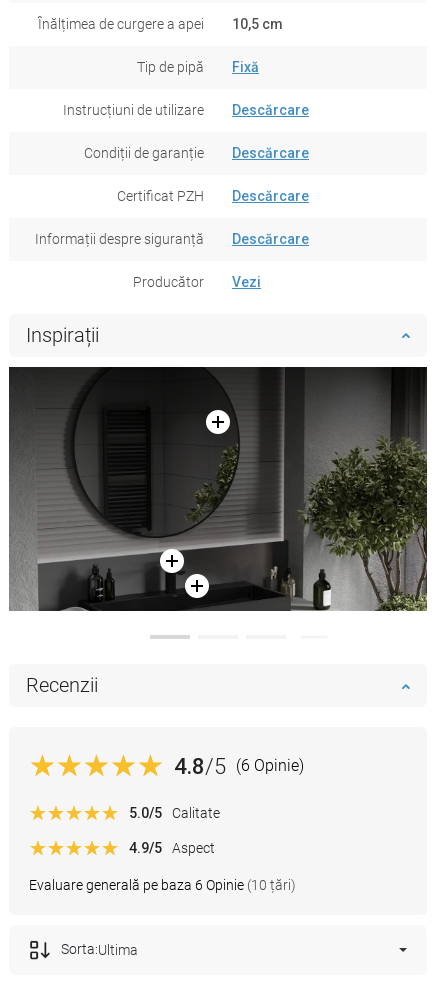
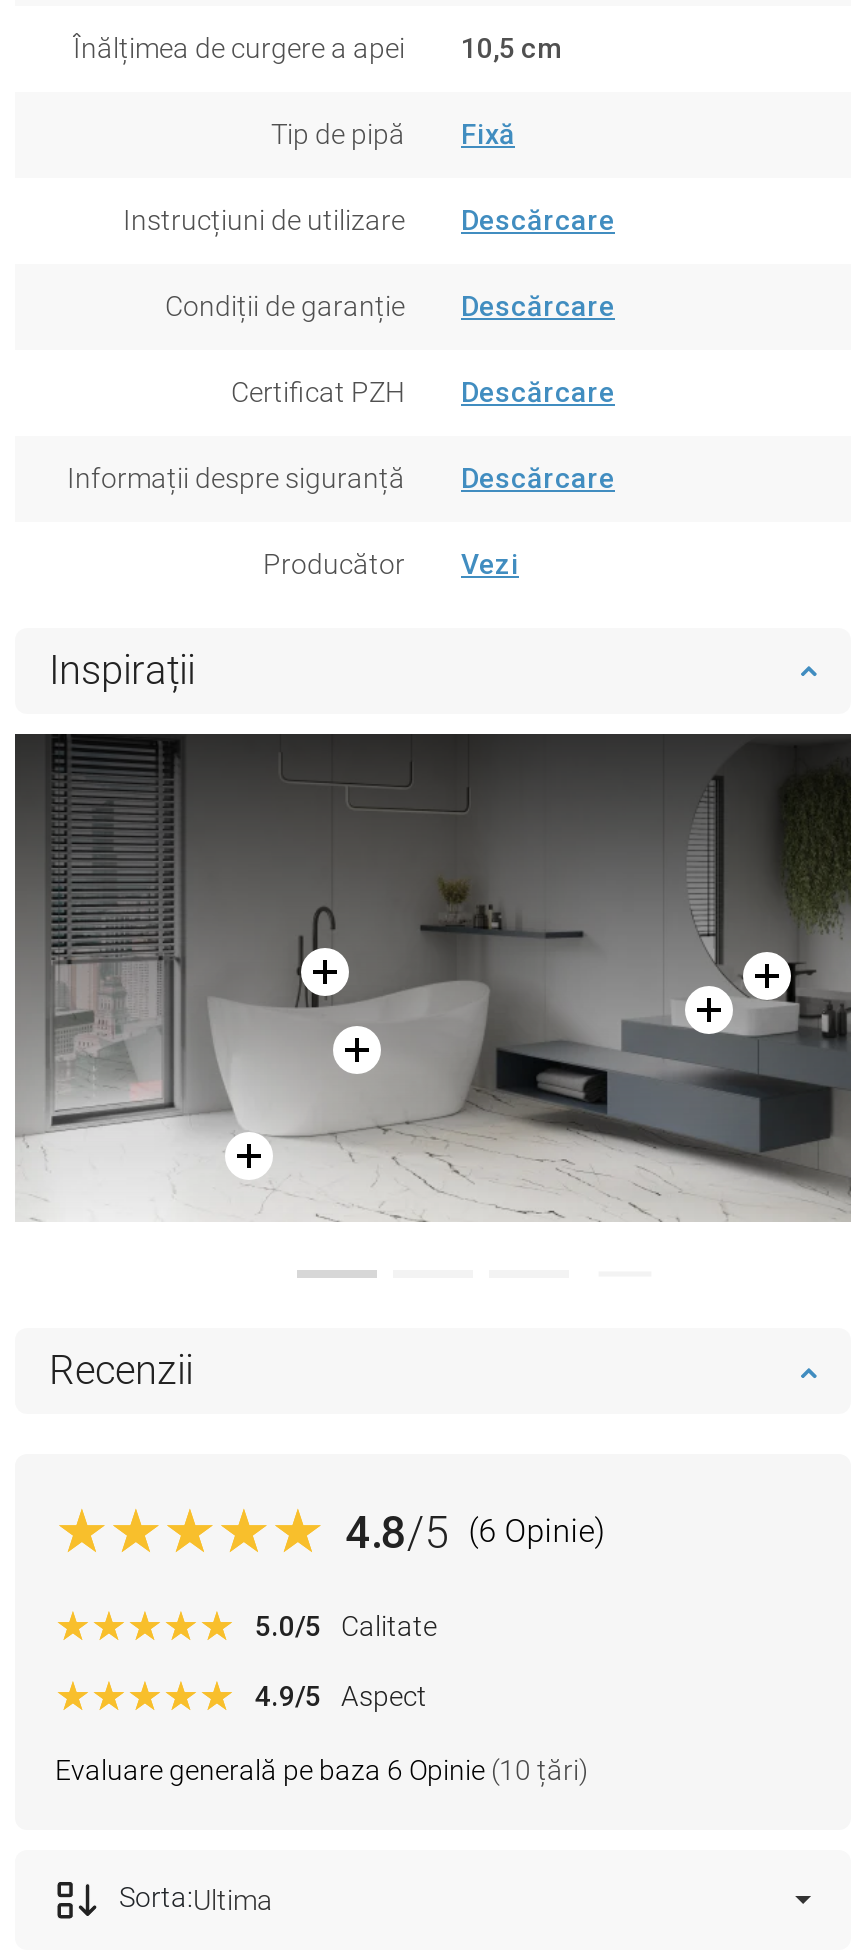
- [image]
+ [image]
